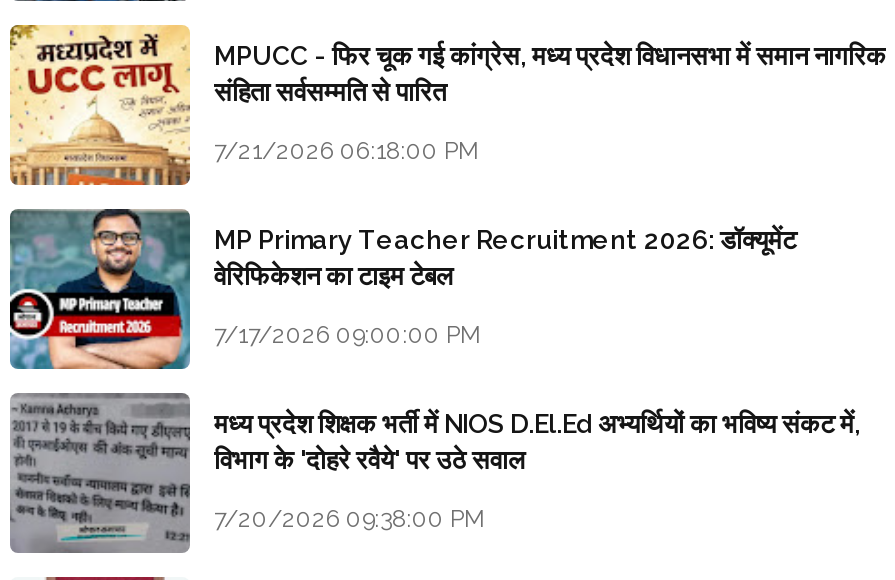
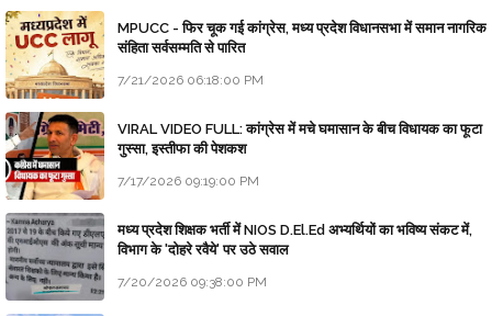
- [image]
- MP Primary Teacher Recruitment 2026: डॉक्यूमेंट
- वेरिफिकेशन का टाइम टेबल
+ [image]
+ VIRAL VIDEO FULL: कांग्रेस में मचे घमासान के बीच विधायक का फूटा
+ गुस्सा, इस्तीफा की पेशकश

- 7/17/2026 09:00:00 PM
+ 7/17/2026 09:19:00 PM
